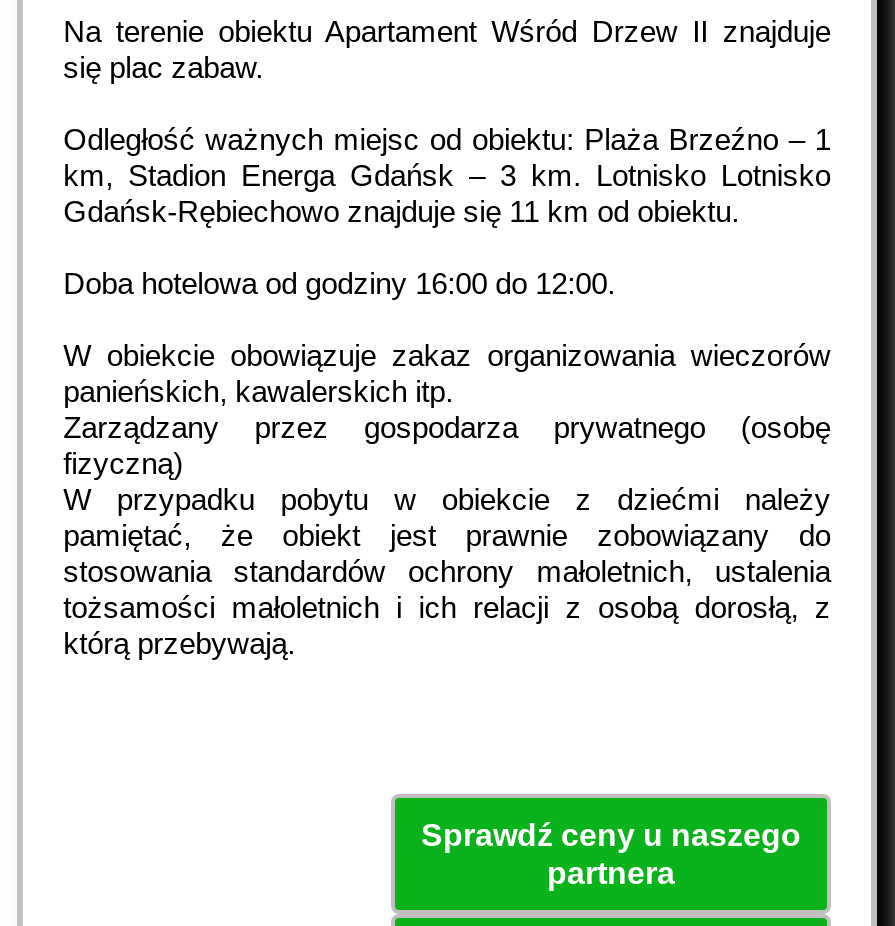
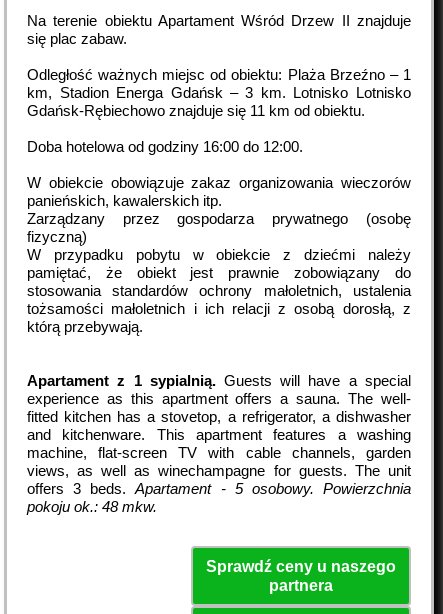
+ Apartament z 1 sypialnią. Guests will have a special
+ experience as this apartment offers a sauna. The well-
+ fitted kitchen has a stovetop, a refrigerator, a dishwasher
+ and kitchenware. This apartment features a washing
+ machine, flat-screen TV with cable channels, garden
+ views, as well as winechampagne for guests. The unit
+ offers 3 beds. Apartament - 5 osobowy. Powierzchnia
+ pokoju ok.: 48 mkw.
